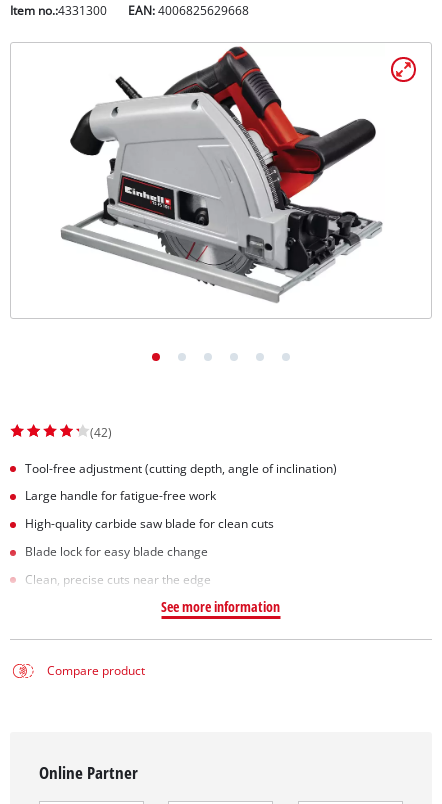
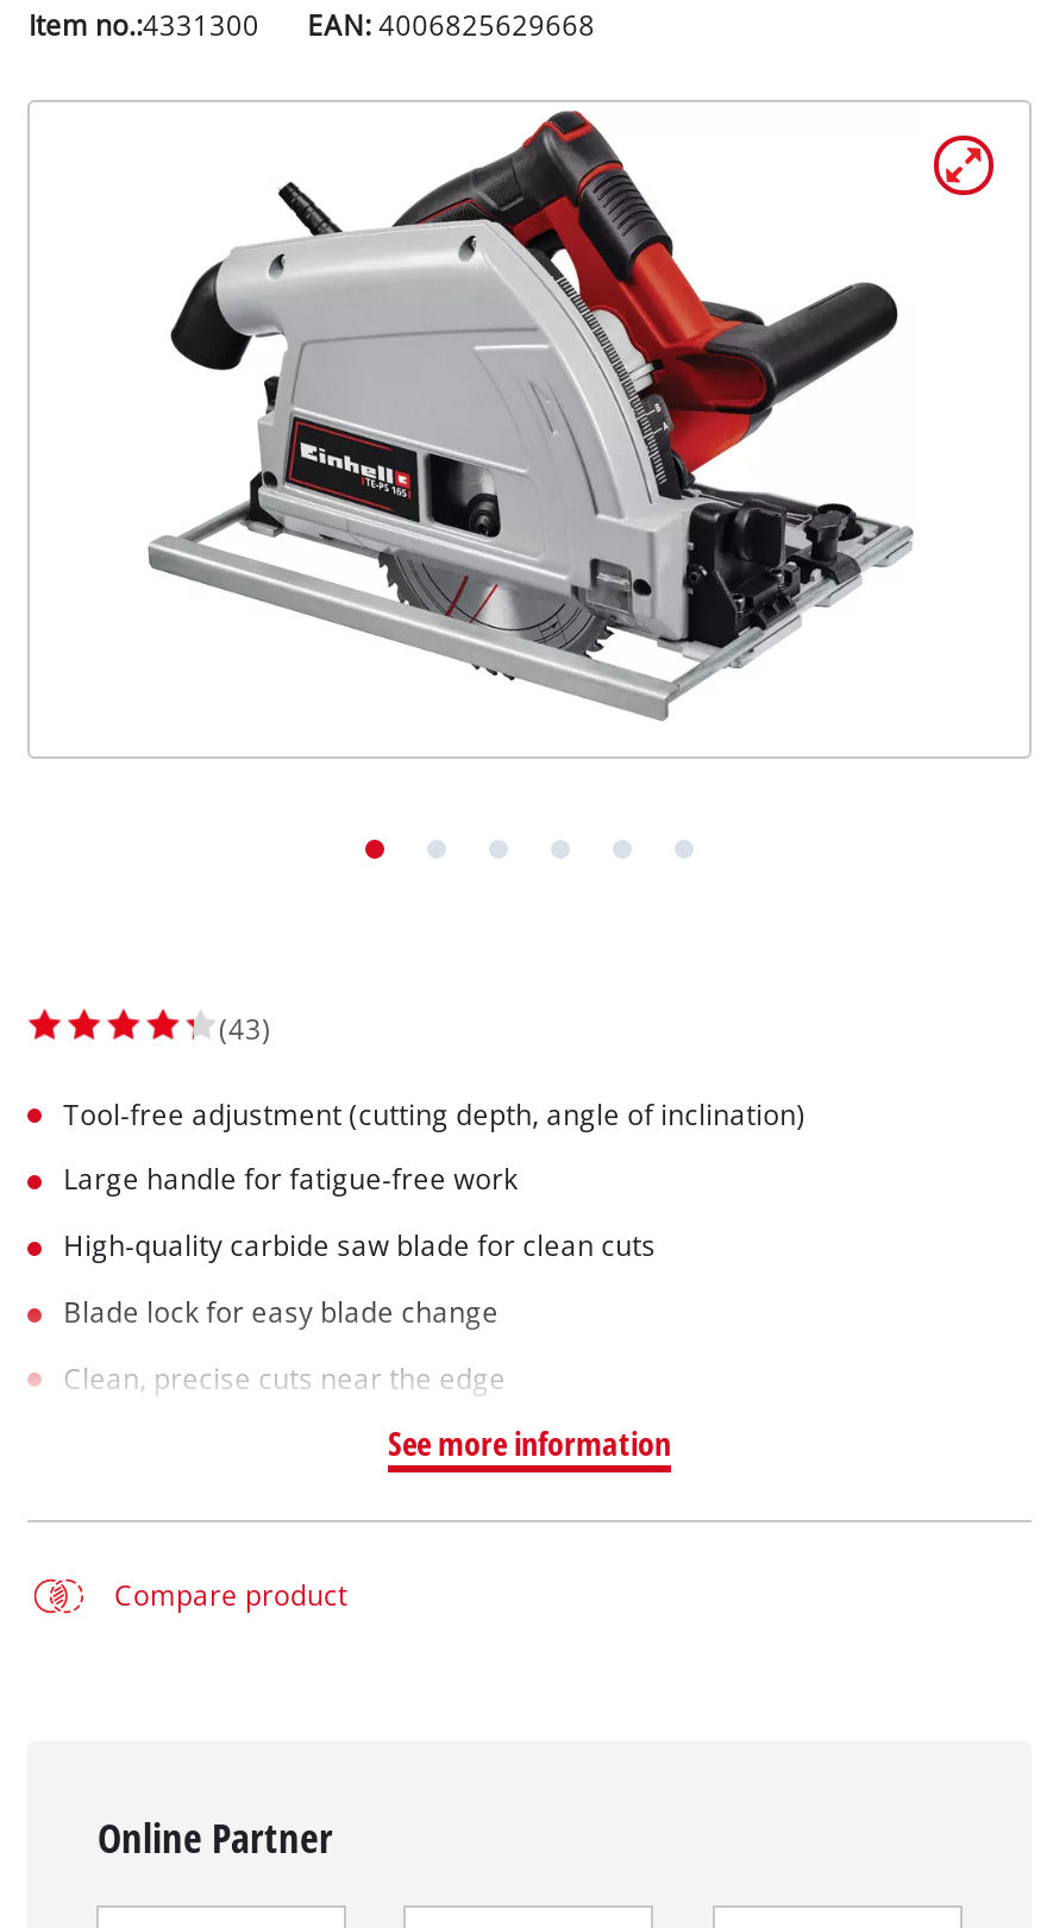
- (42)
+ (43)
